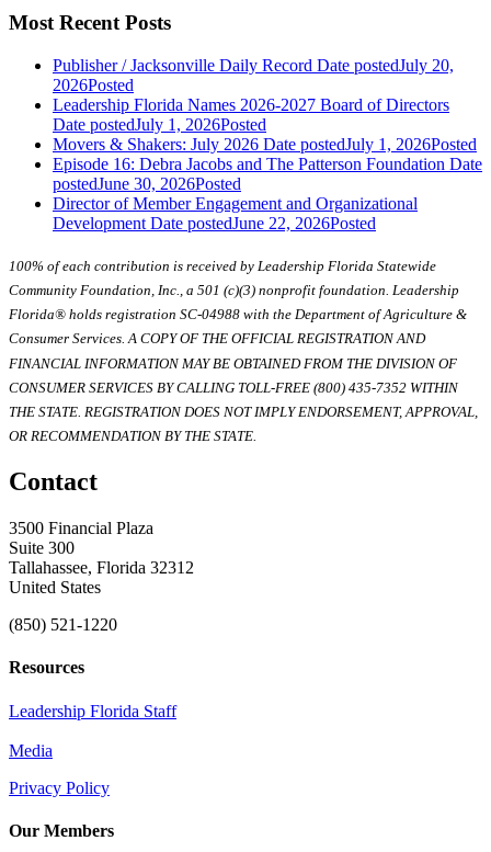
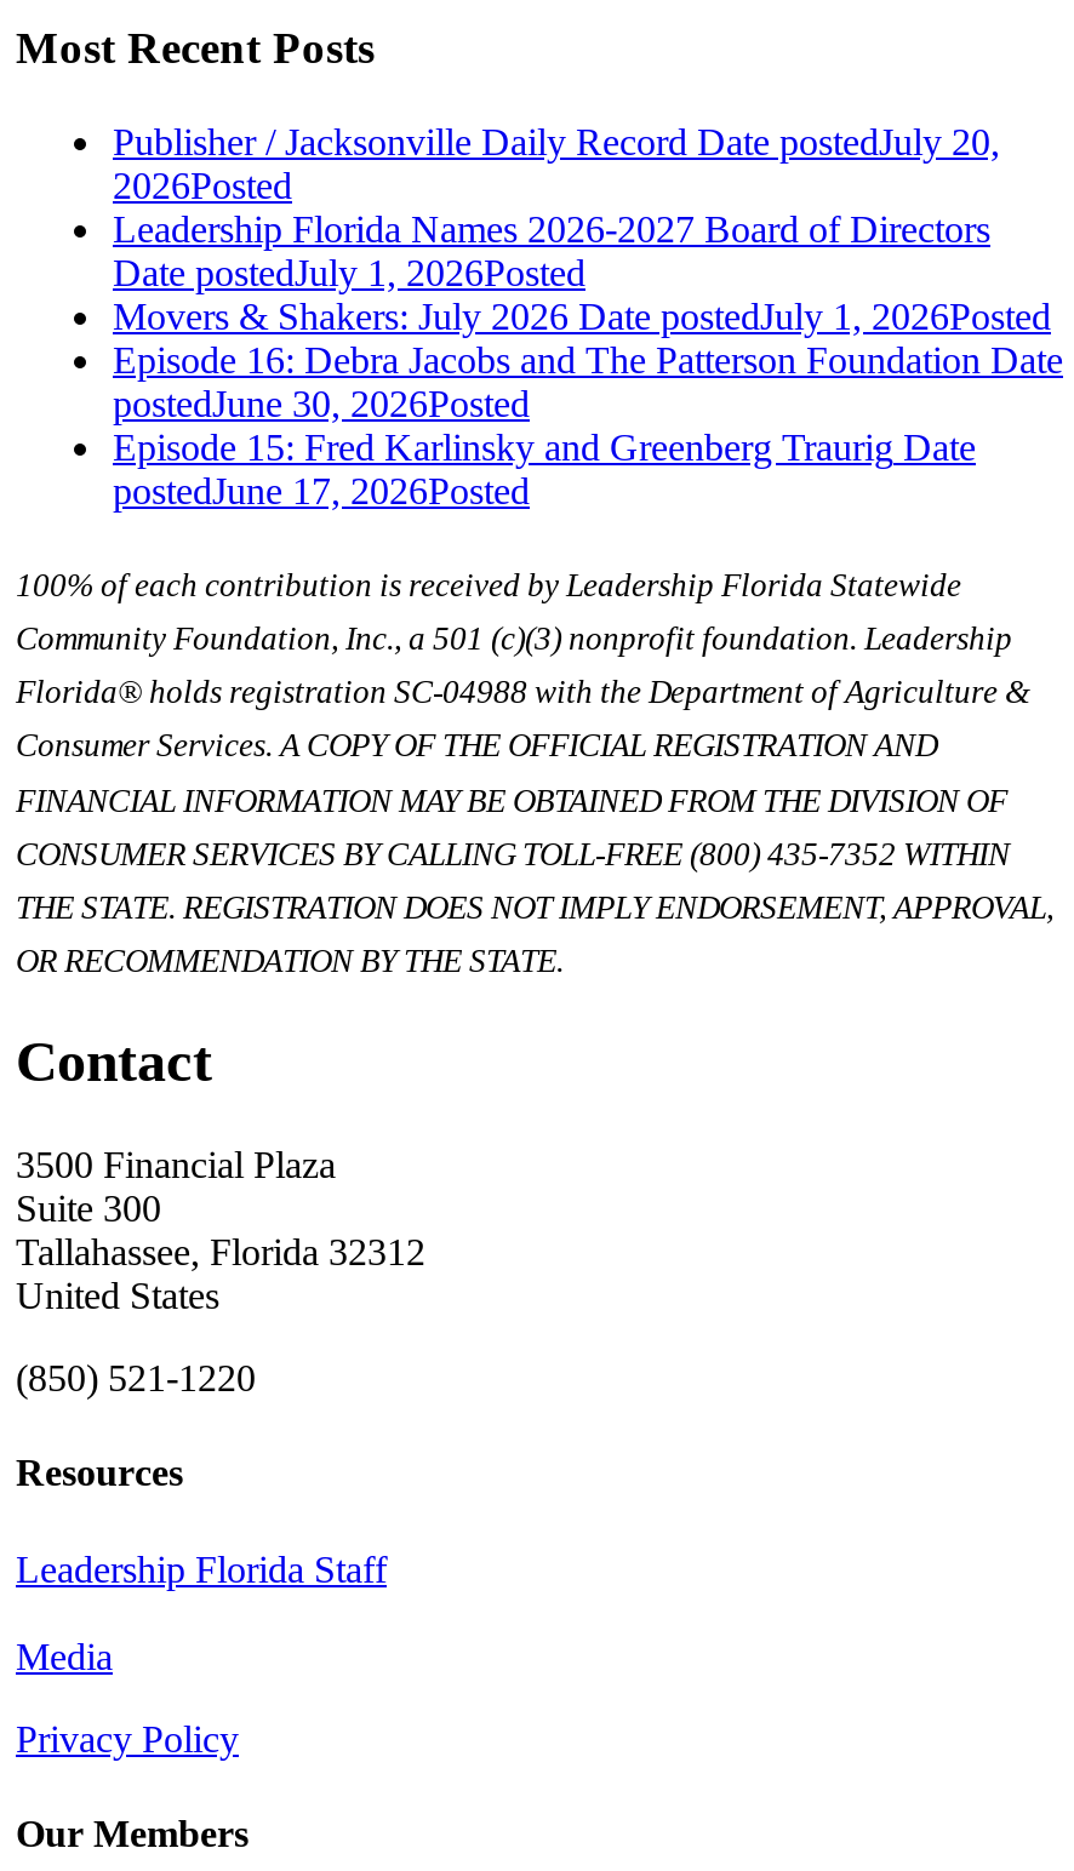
- Director of Member Engagement and Organizational
- Development Date postedJune 22, 2026Posted
+ Episode 15: Fred Karlinsky and Greenberg Traurig Date
+ postedJune 17, 2026Posted
